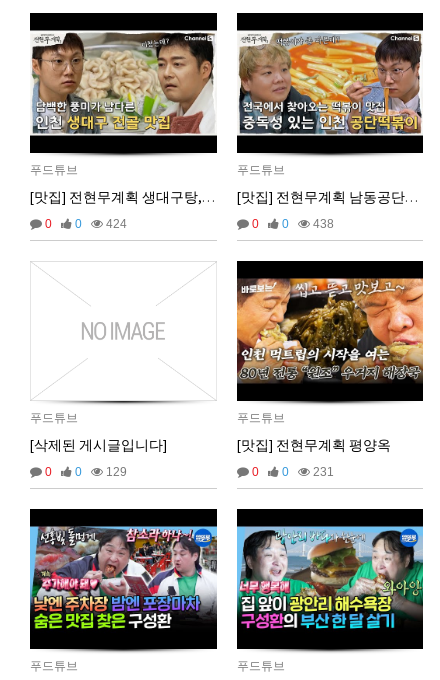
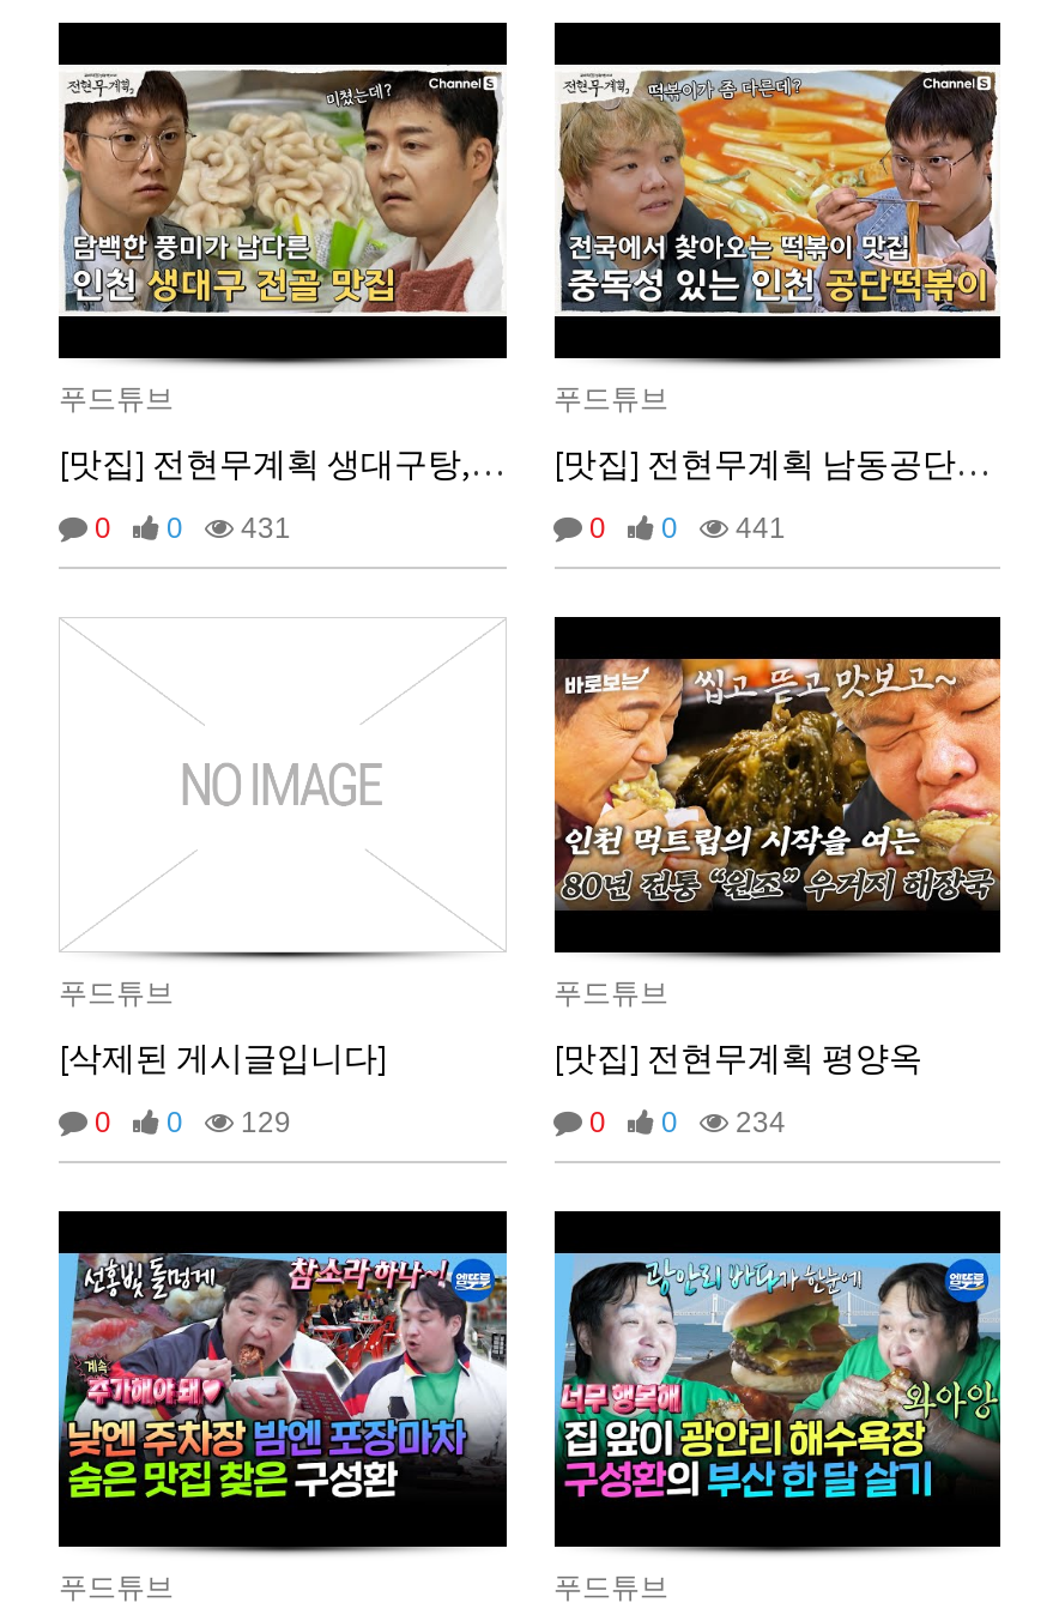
- 0 0 424
+ 0 0 431

- 0 0 438
+ 0 0 441

- 0 0 231
+ 0 0 234
